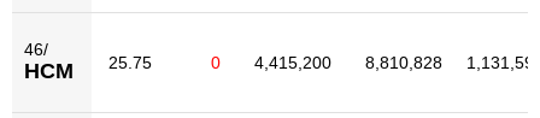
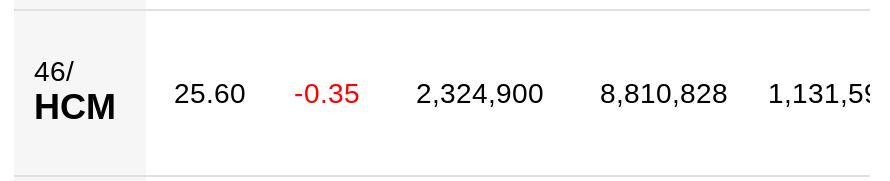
- 25.75
+ 25.60

- 0
+ -0.35

- 4,415,200
+ 2,324,900
